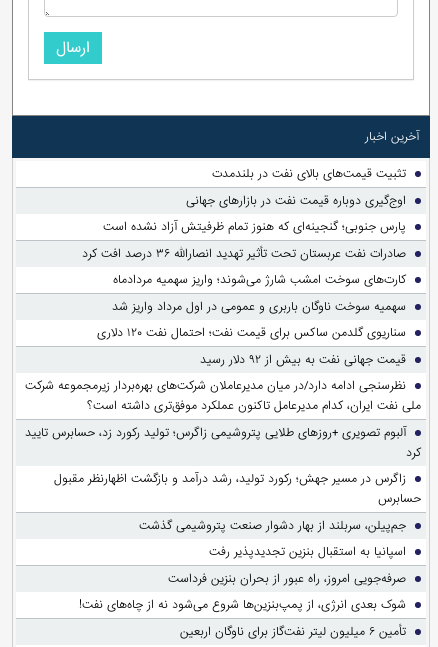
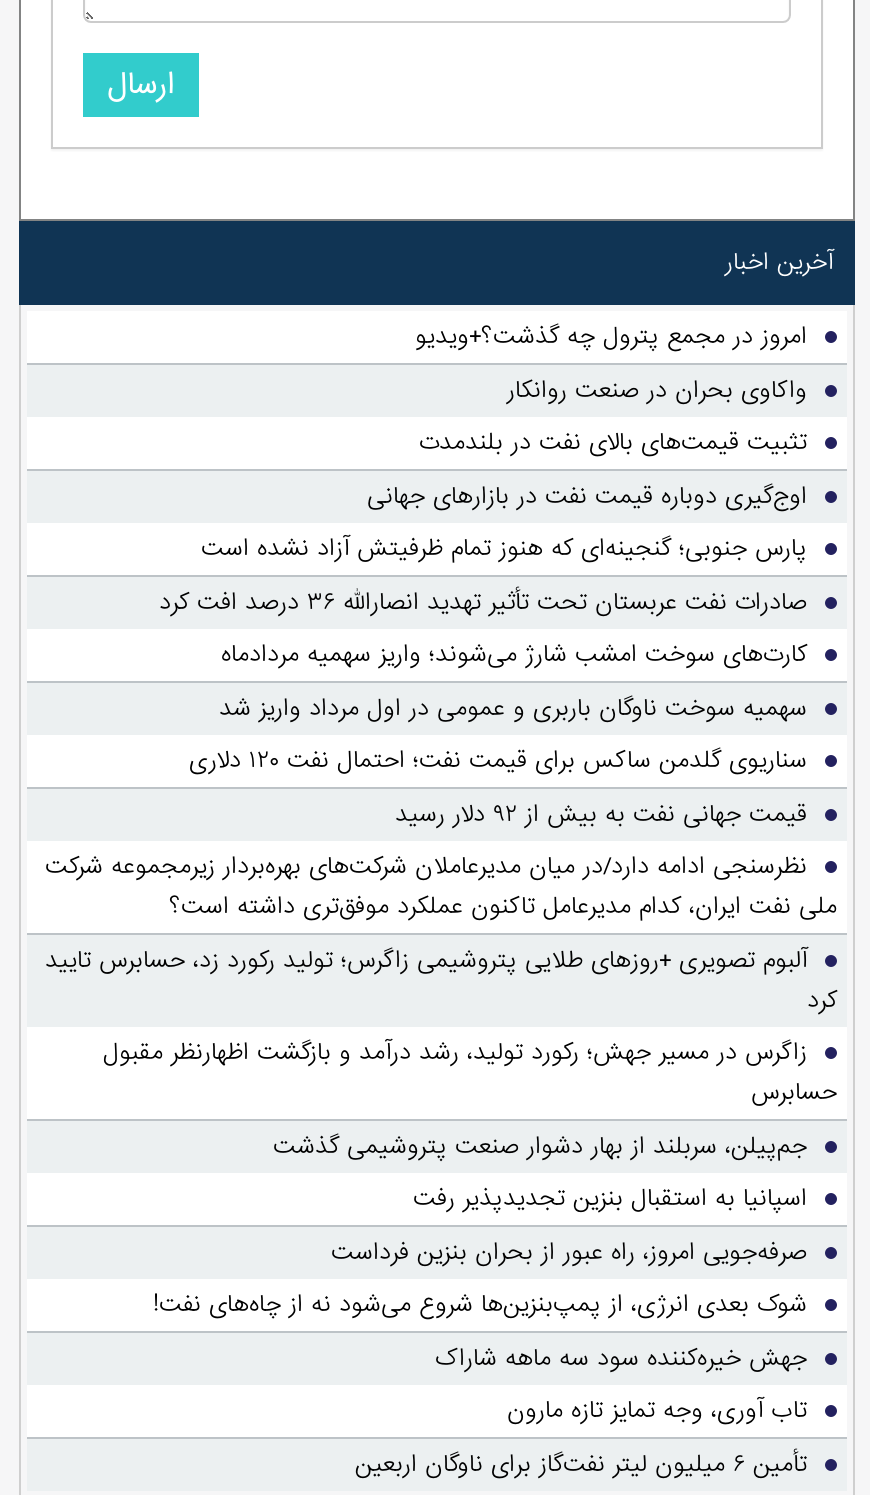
+ امروز در مجمع پترول چه گذشت؟+ویدیو
+ واکاوی بحران در صنعت روانکار

+ جهش خیره‌کننده سود سه ماهه شاراک
+ تاب آوری، وجه تمایز تازه مارون
